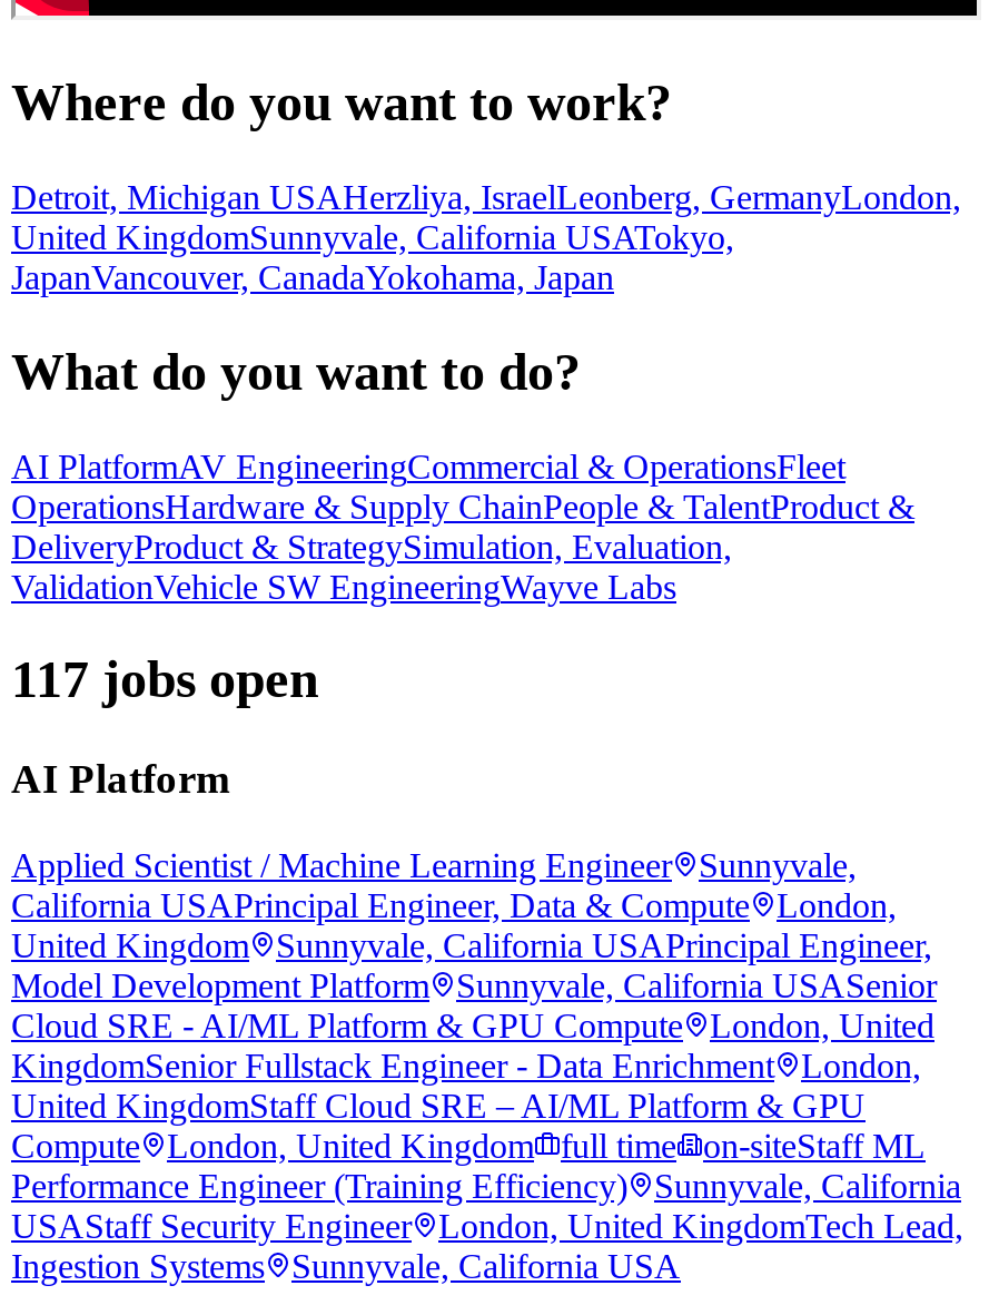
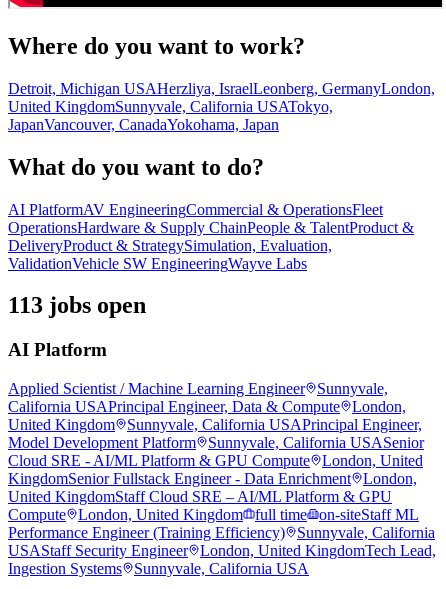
- 117 jobs open
+ 113 jobs open
